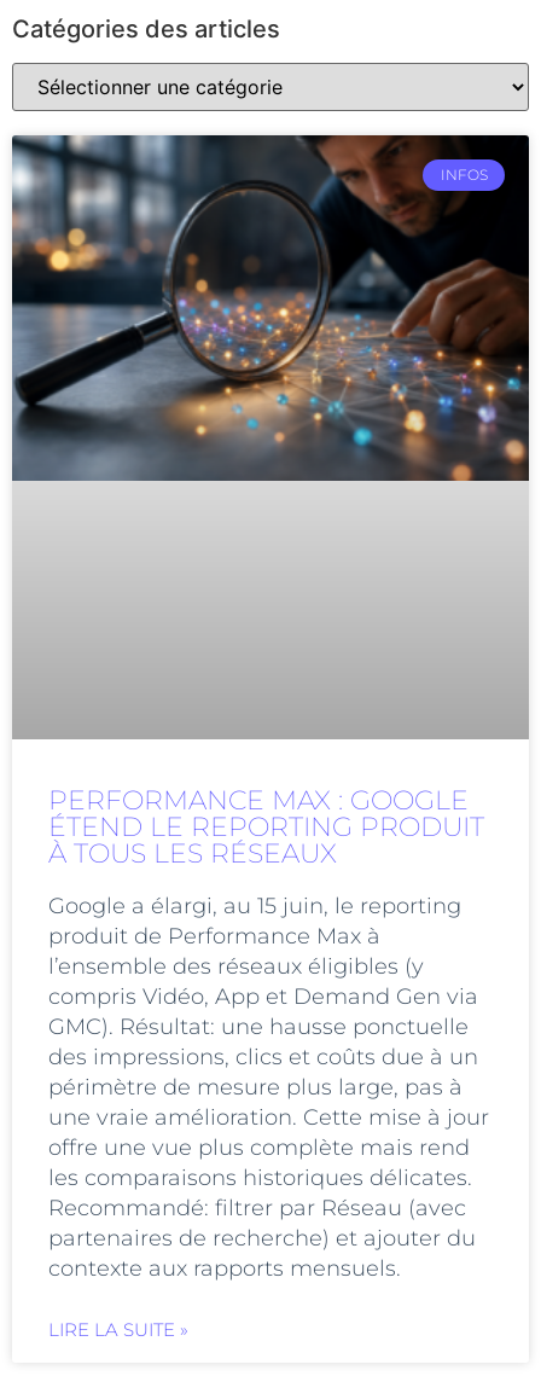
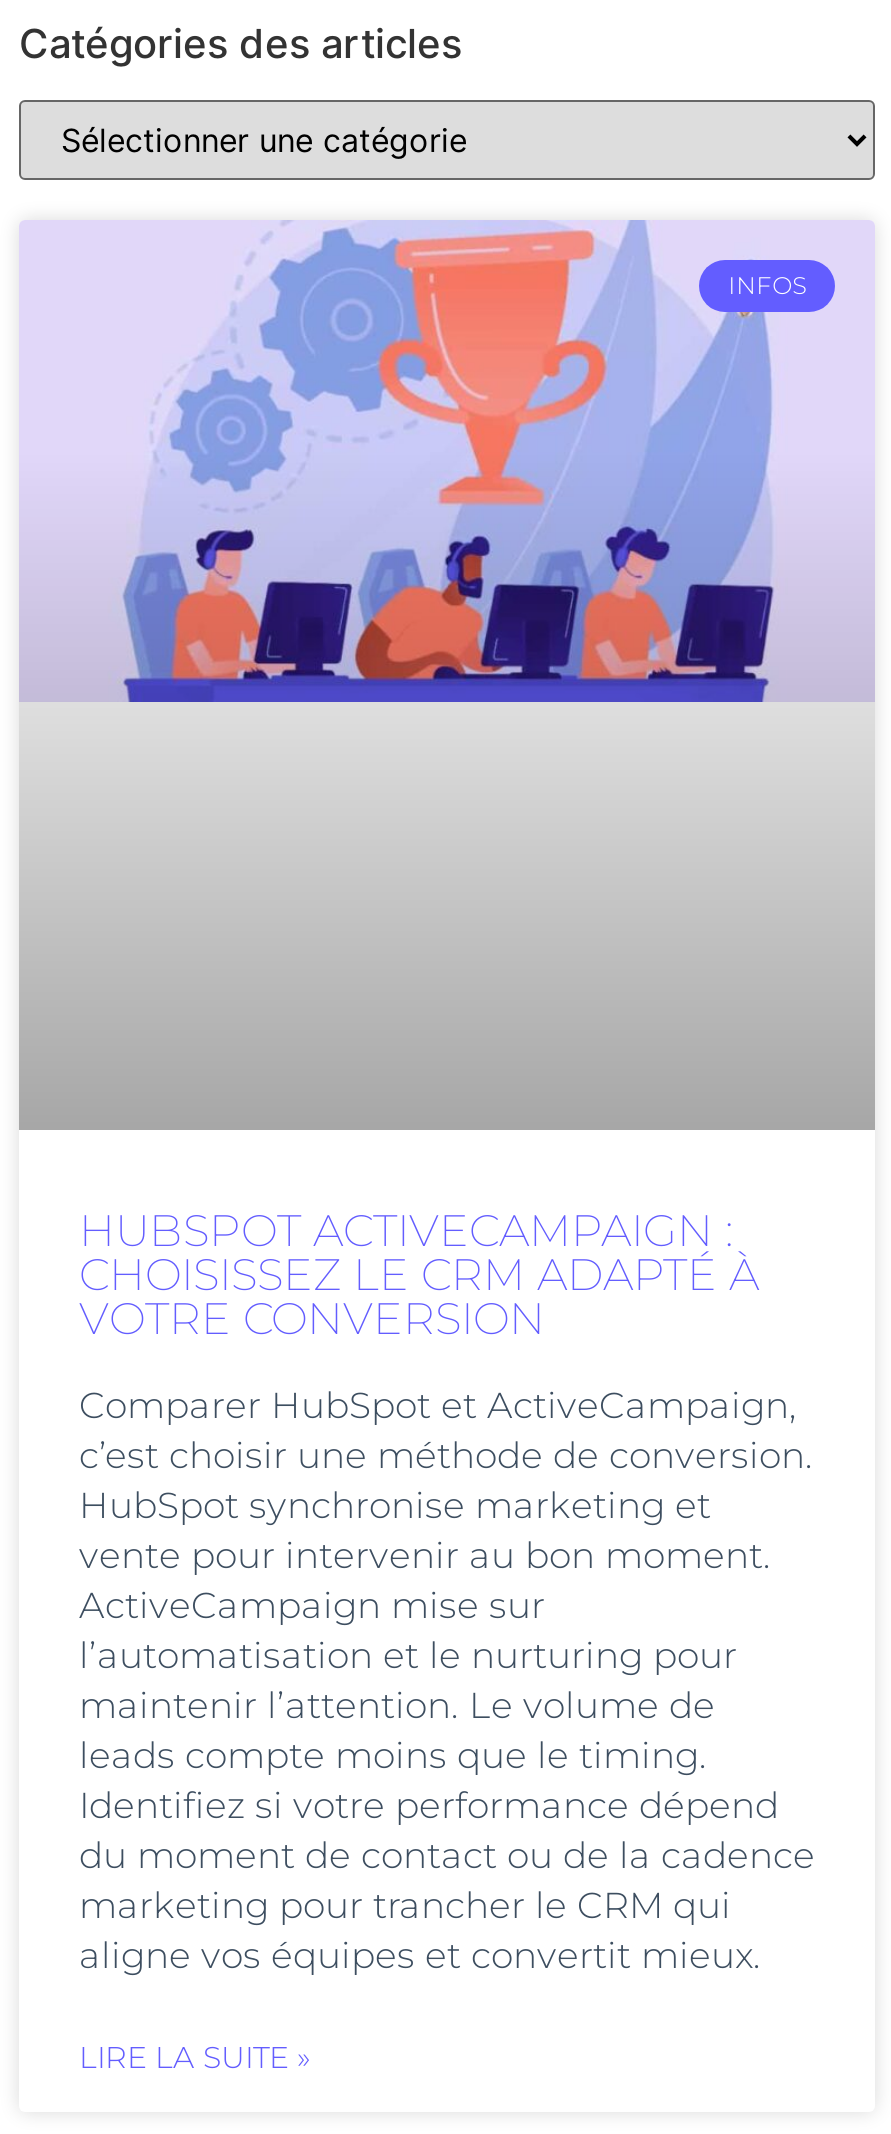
- [image]
+ [image]

- PERFORMANCE MAX : GOOGLE
- ÉTEND LE REPORTING PRODUIT
- À TOUS LES RÉSEAUX
+ HUBSPOT ACTIVECAMPAIGN :
+ CHOISISSEZ LE CRM ADAPTÉ À
+ VOTRE CONVERSION

- Google a élargi, au 15 juin, le reporting
- produit de Performance Max à
- l’ensemble des réseaux éligibles (y
- compris Vidéo, App et Demand Gen via
- GMC). Résultat: une hausse ponctuelle
- des impressions, clics et coûts due à un
- périmètre de mesure plus large, pas à
- une vraie amélioration. Cette mise à jour
- offre une vue plus complète mais rend
- les comparaisons historiques délicates.
- Recommandé: filtrer par Réseau (avec
- partenaires de recherche) et ajouter du
- contexte aux rapports mensuels.
+ Comparer HubSpot et ActiveCampaign,
+ c’est choisir une méthode de conversion.
+ HubSpot synchronise marketing et
+ vente pour intervenir au bon moment.
+ ActiveCampaign mise sur
+ l’automatisation et le nurturing pour
+ maintenir l’attention. Le volume de
+ leads compte moins que le timing.
+ Identifiez si votre performance dépend
+ du moment de contact ou de la cadence
+ marketing pour trancher le CRM qui
+ aligne vos équipes et convertit mieux.
